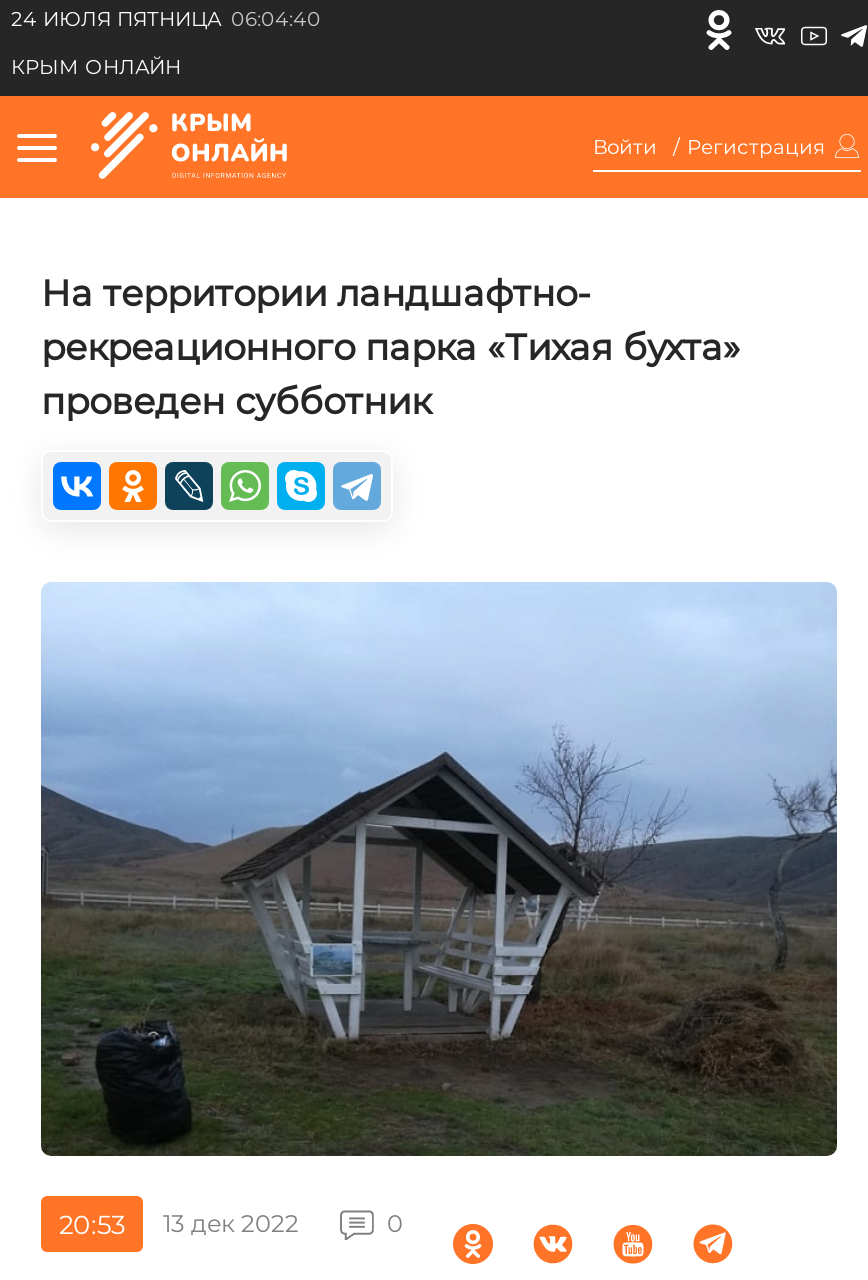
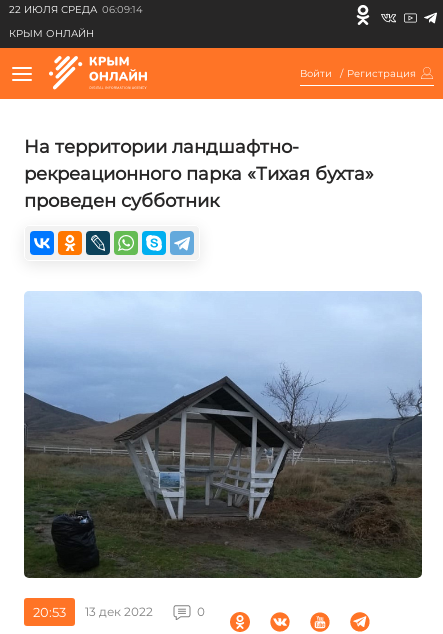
- 24 ИЮЛЯ ПЯТНИЦА 06:04:40
+ 22 ИЮЛЯ СРЕДА 06:09:14
